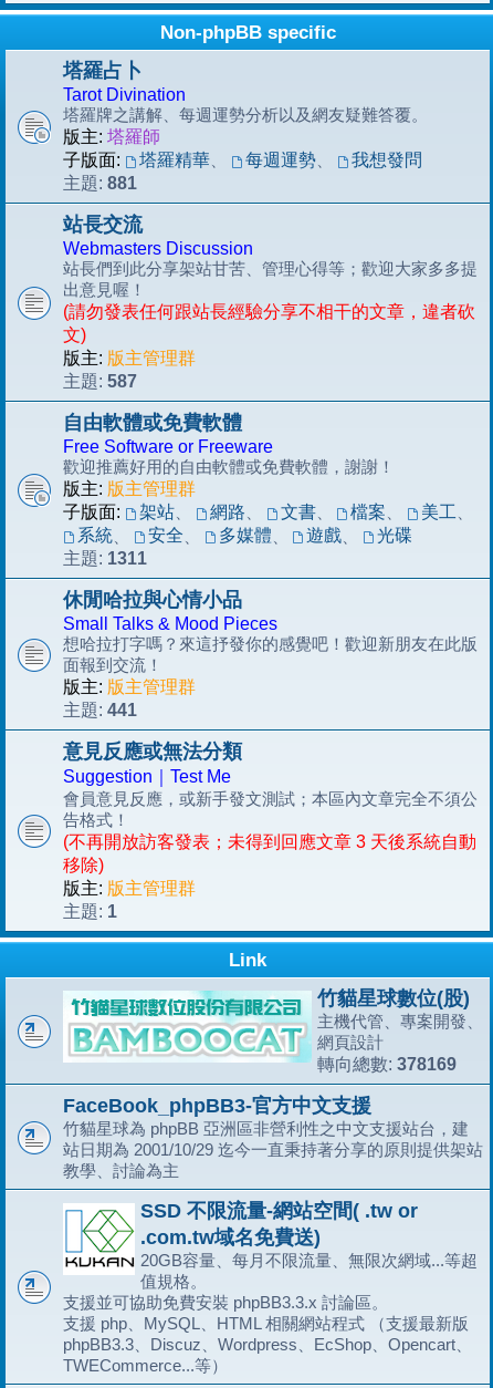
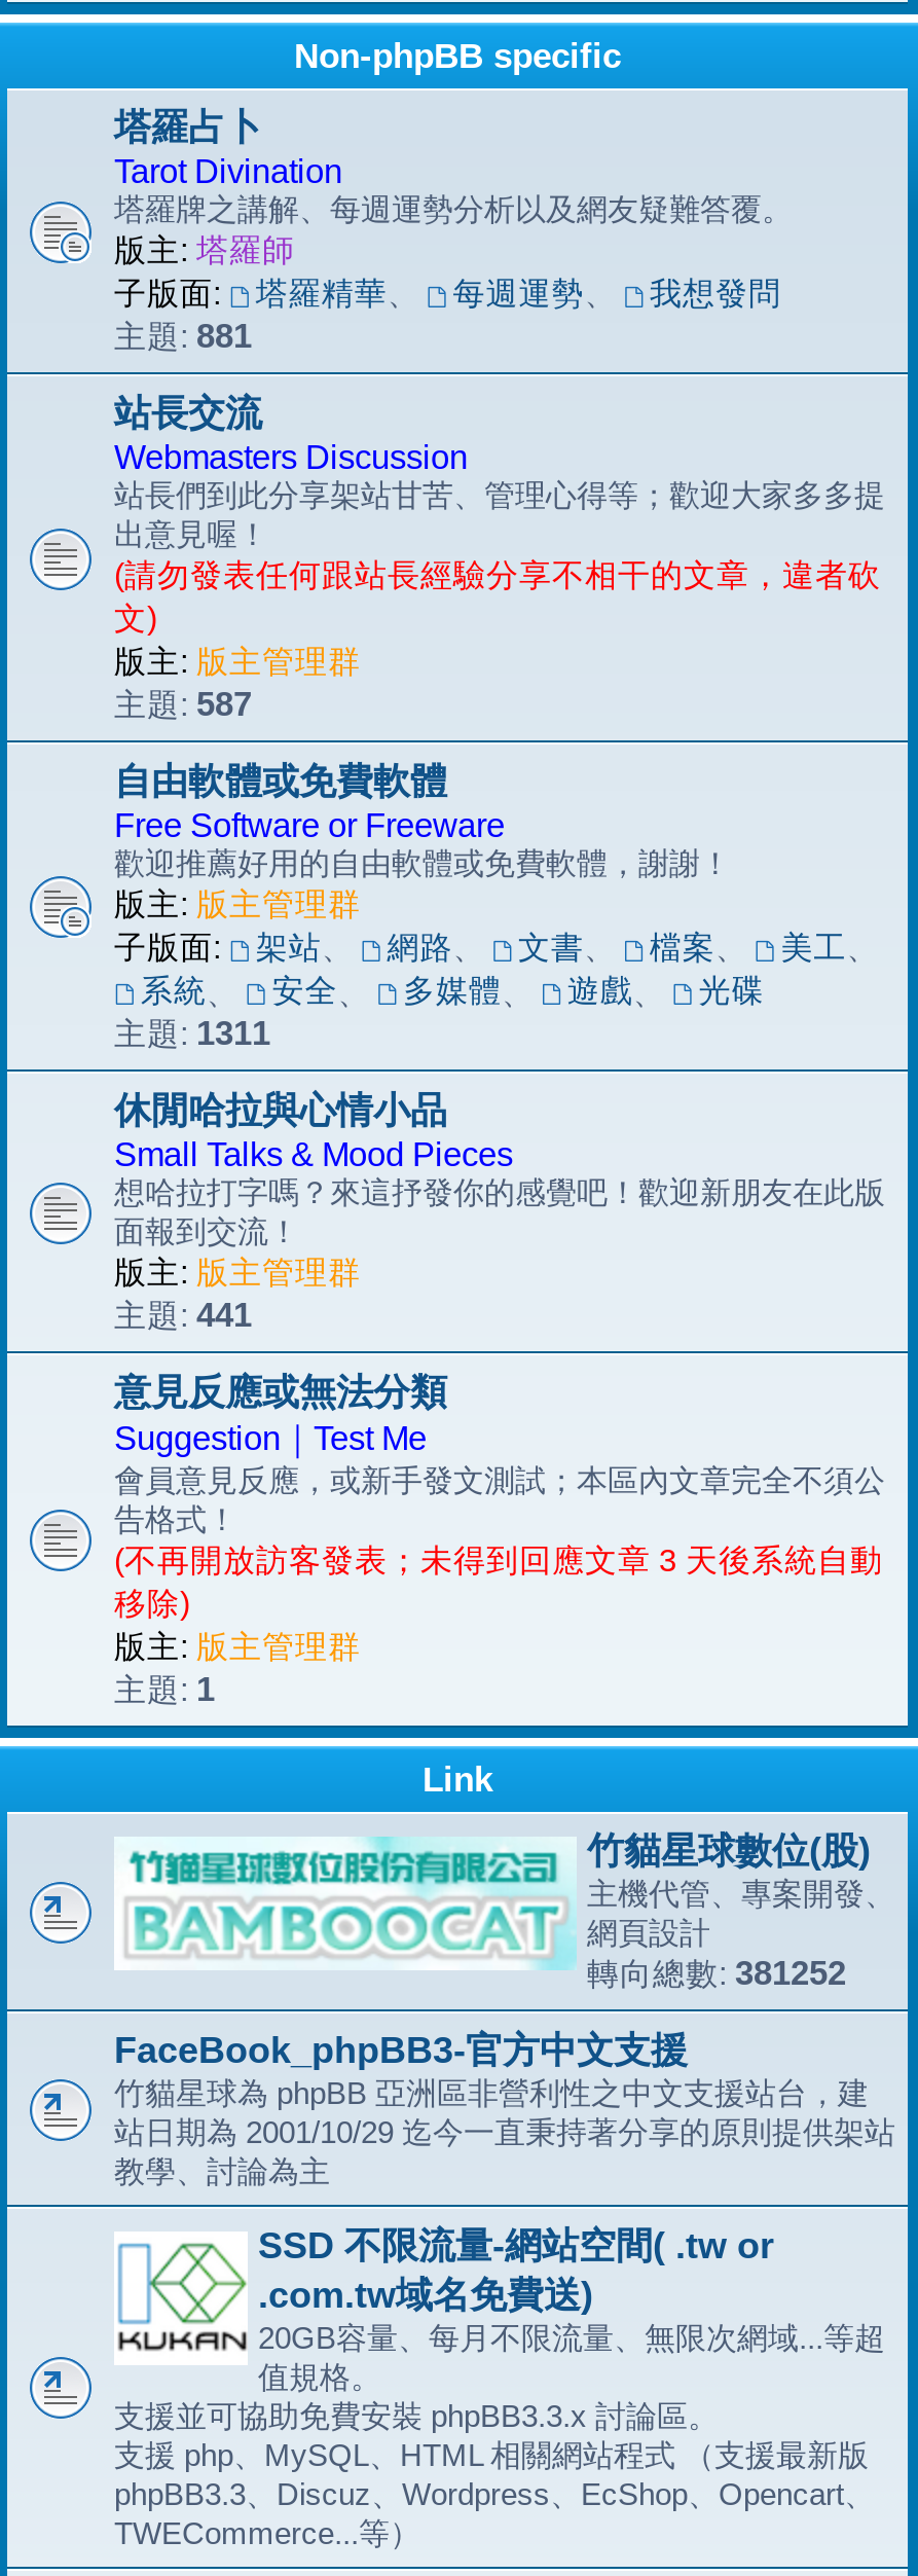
- 轉向總數: 378169
+ 轉向總數: 381252
